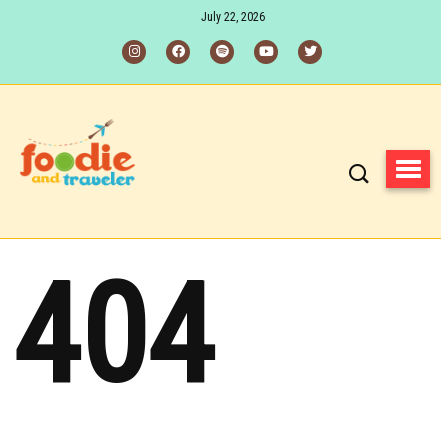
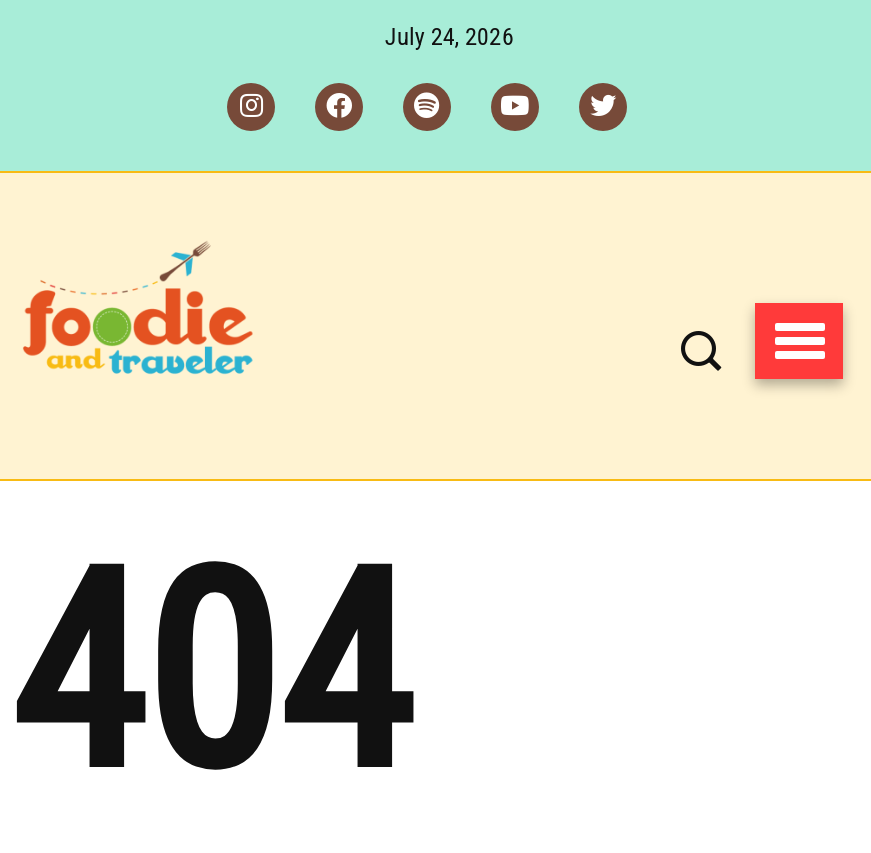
- July 22, 2026
+ July 24, 2026
